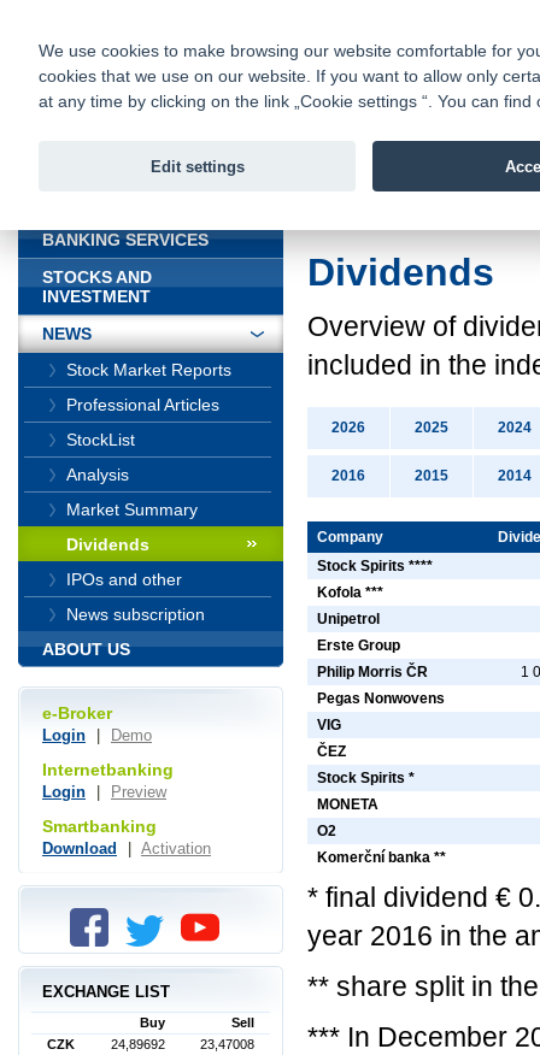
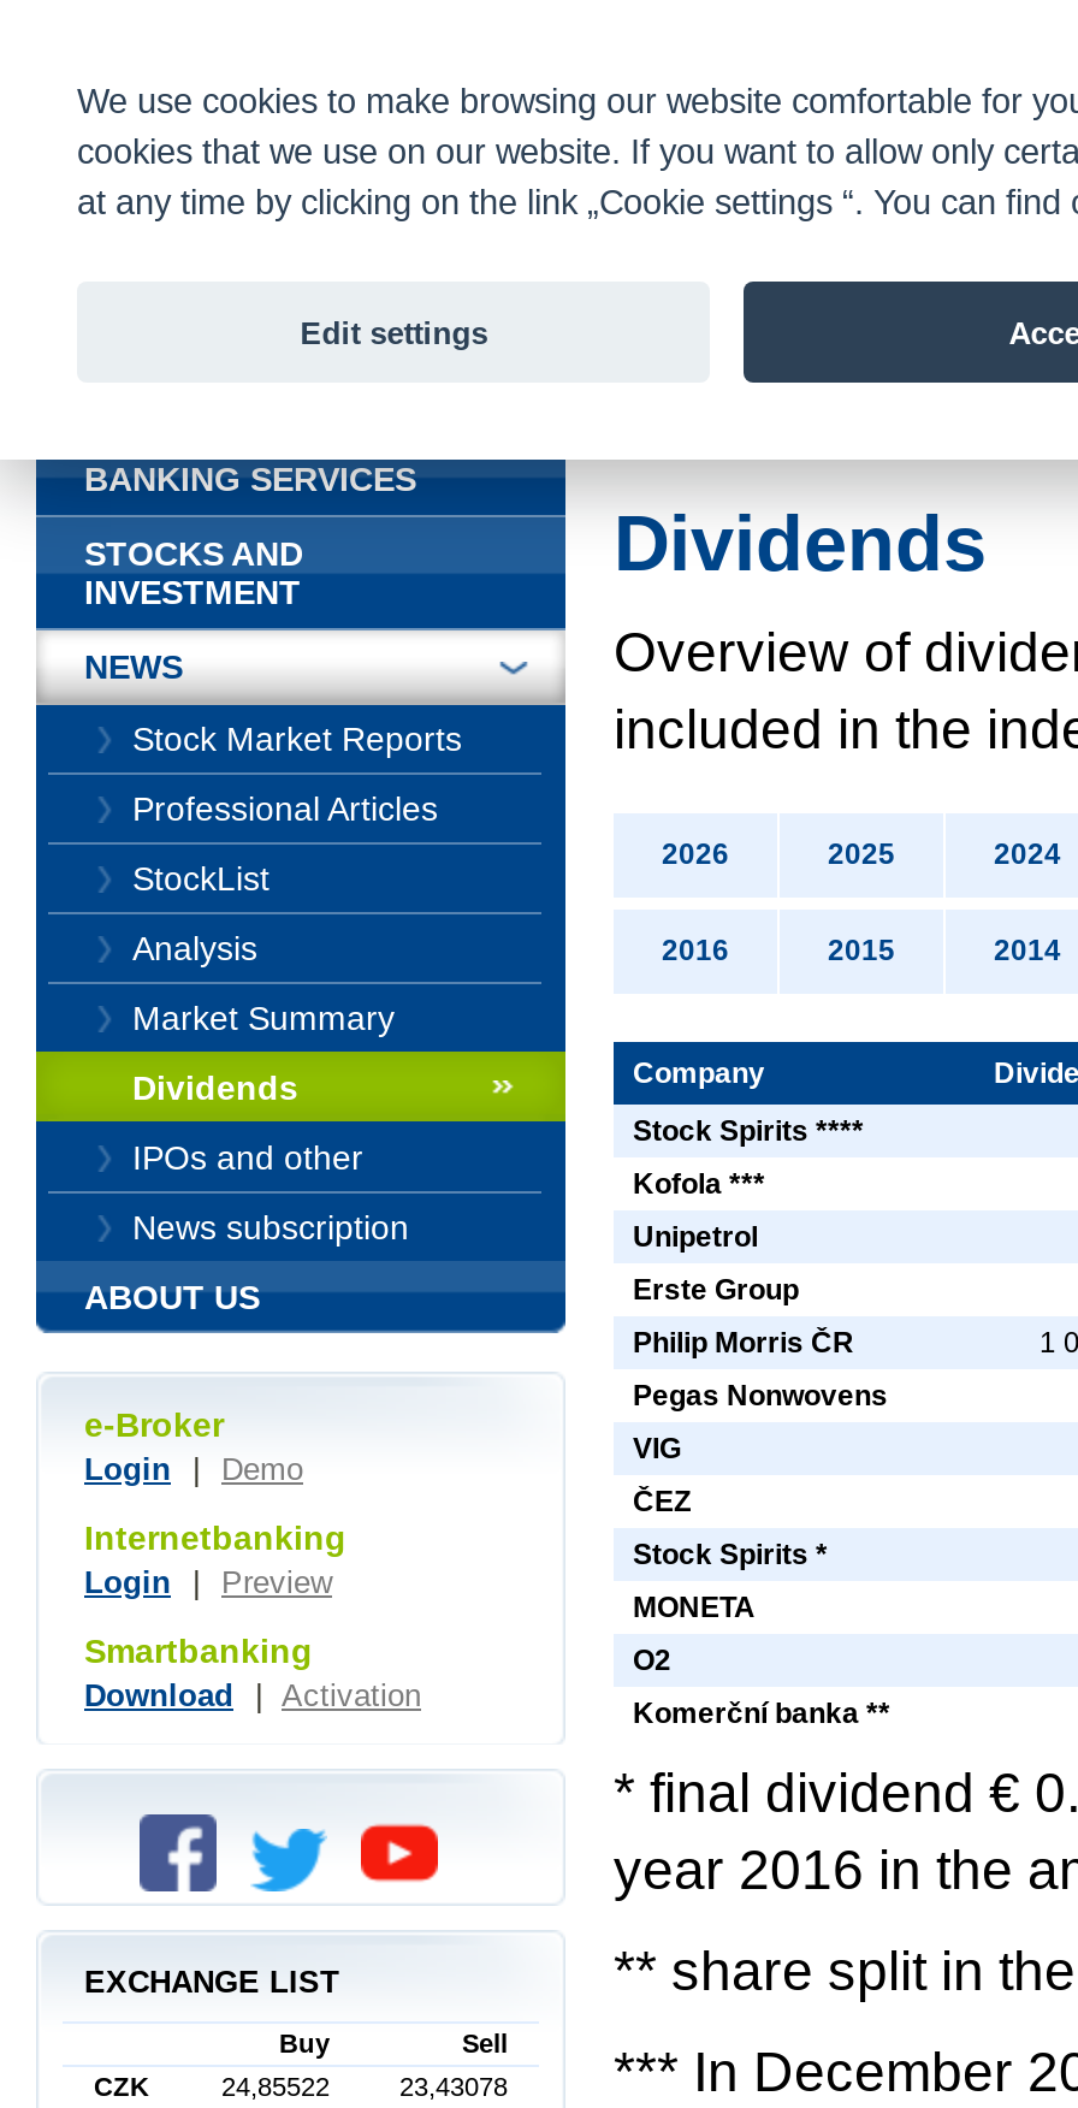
- 24,89692
+ 24,85522

- 23,47008
+ 23,43078
